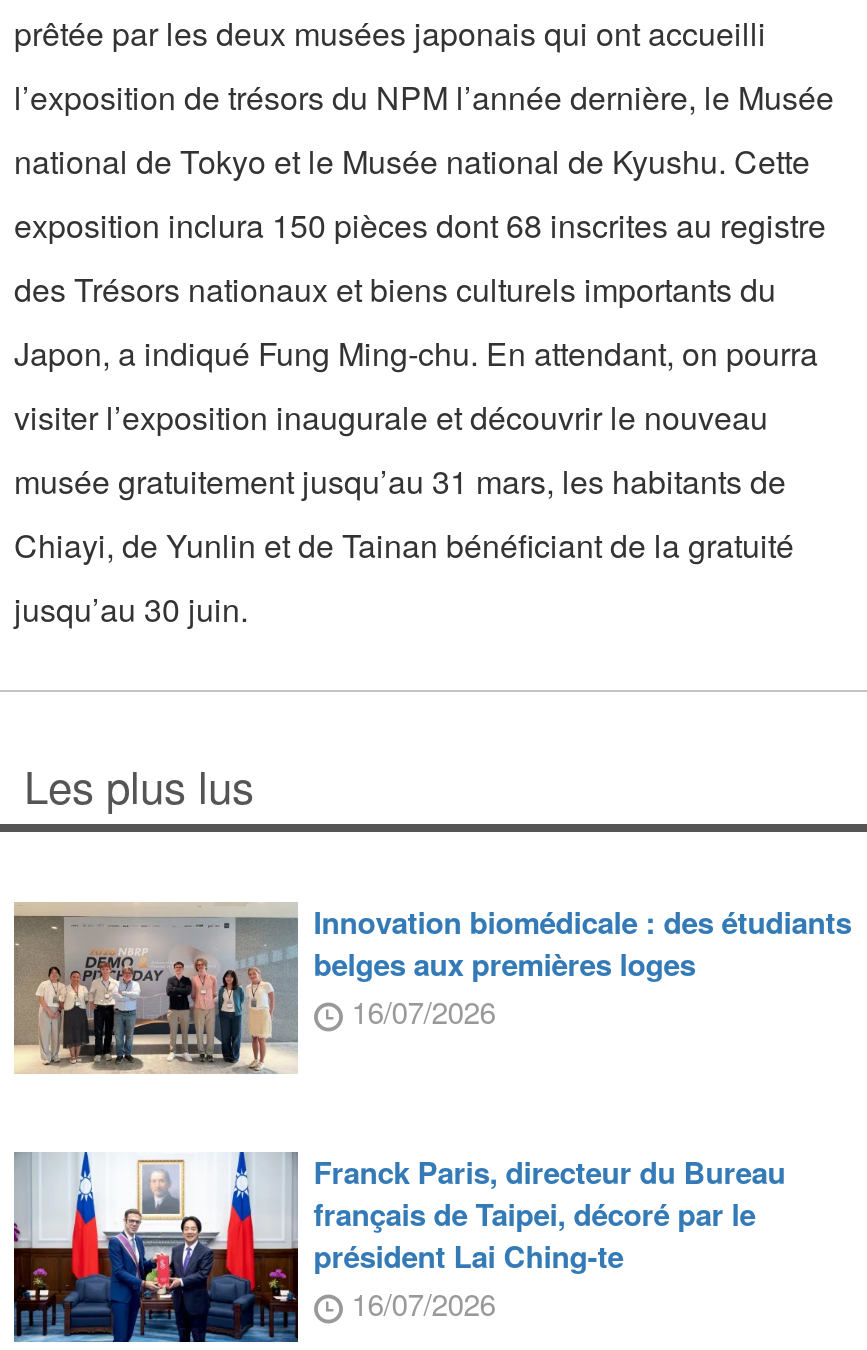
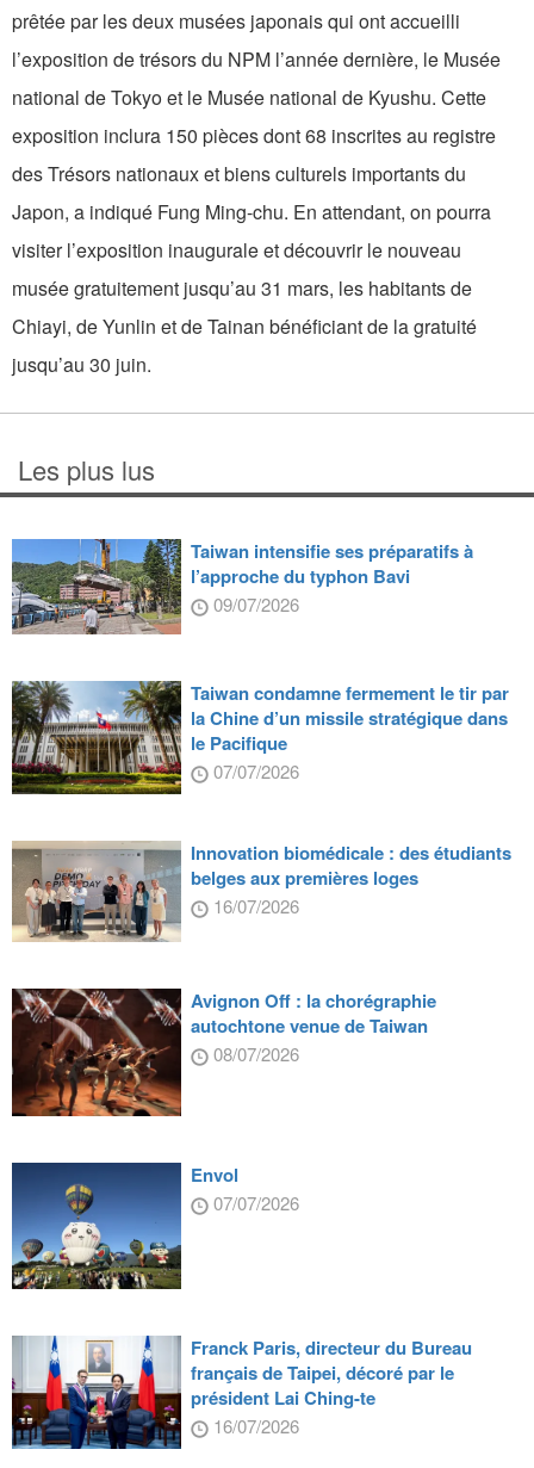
+ [image]
+ Taiwan intensifie ses préparatifs à
+ l’approche du typhon Bavi
+ 09/07/2026
+ Taiwan condamne fermement le tir par
+ la Chine d’un missile stratégique dans
+ le Pacifique
+ 07/07/2026

+ [image]

+ [image]
+ Avignon Off : la chorégraphie
+ autochtone venue de Taiwan
+ 08/07/2026

+ [image]
+ Envol
+ 07/07/2026
